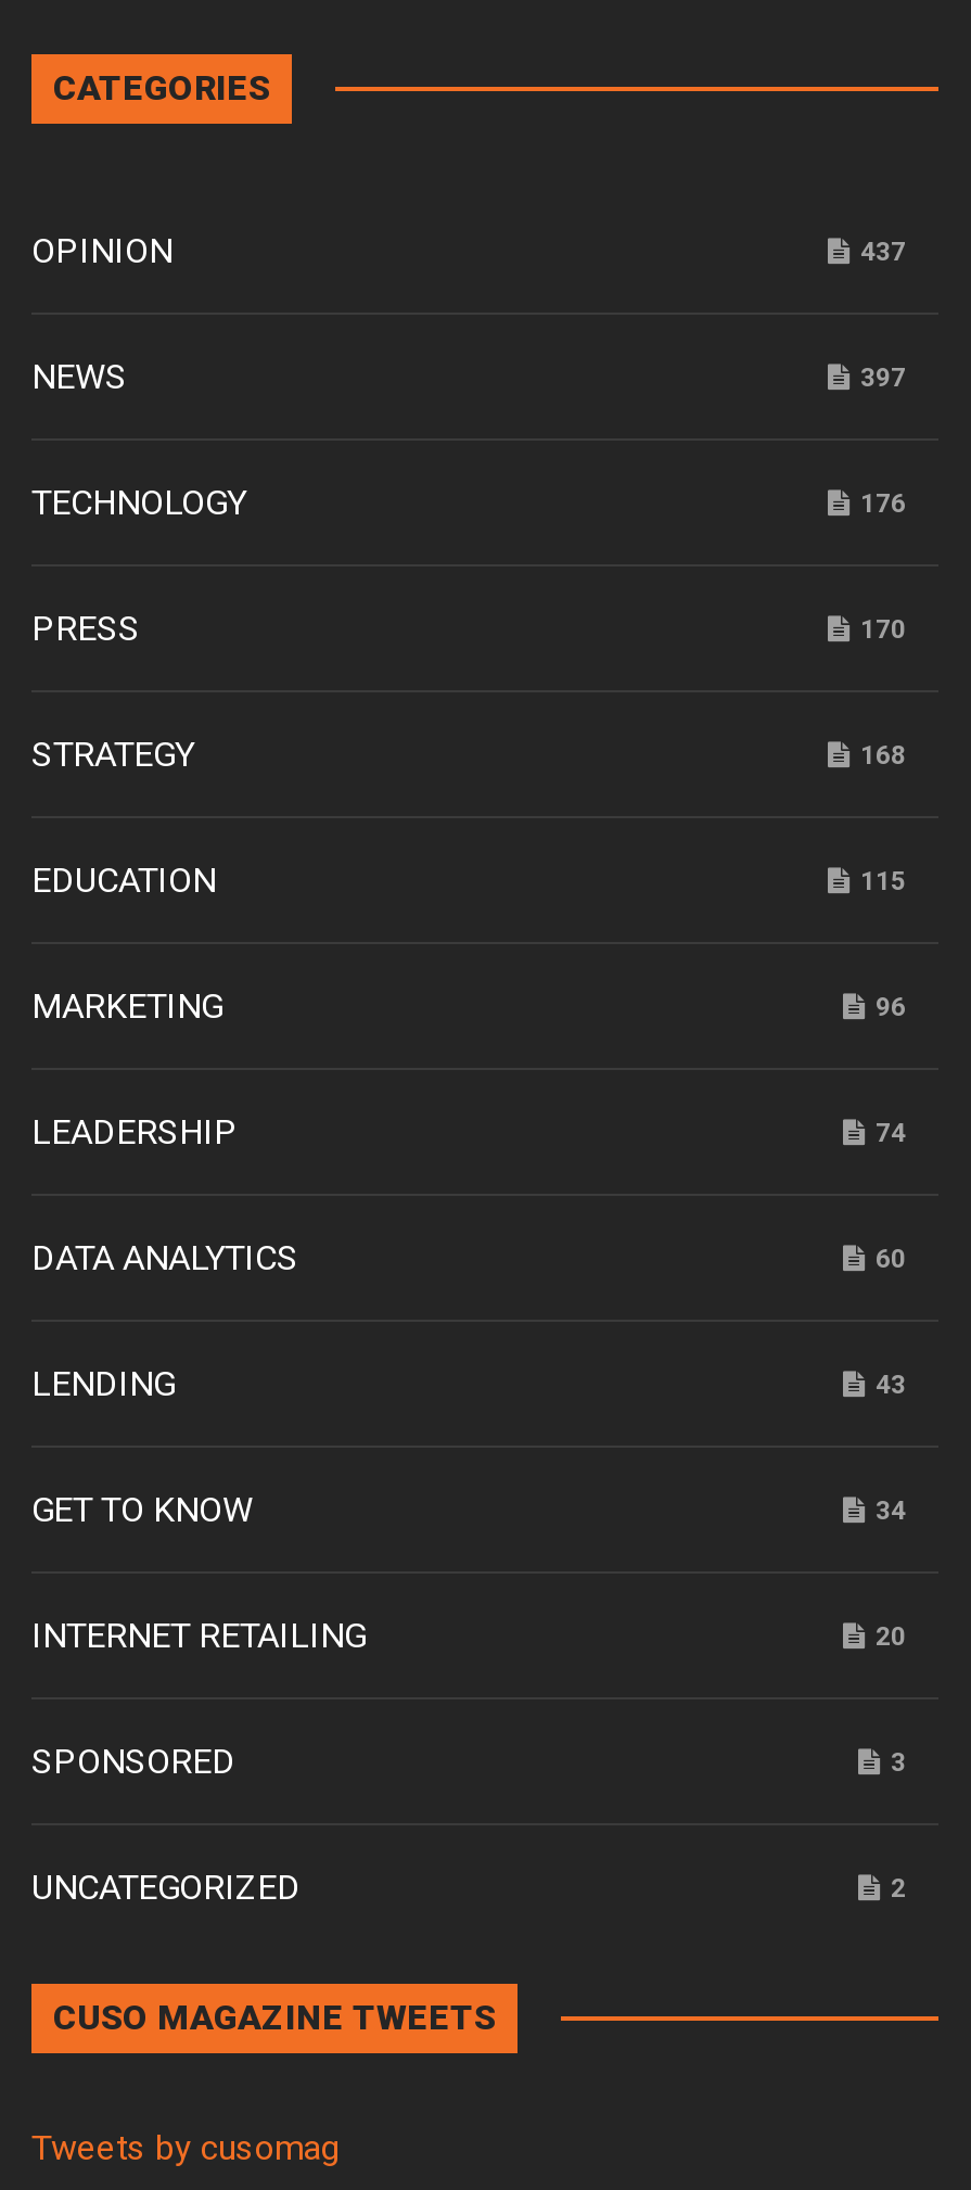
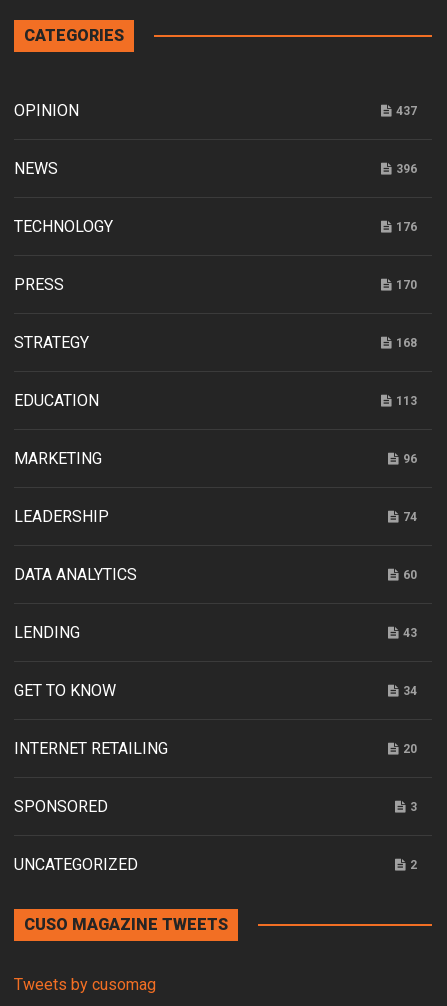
- 397
+ 396

- 115
+ 113
